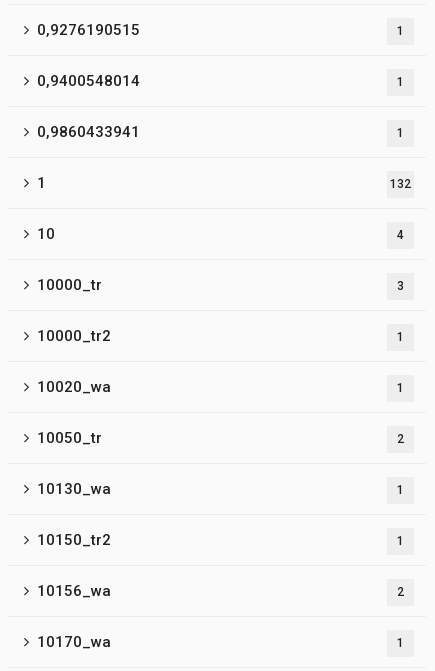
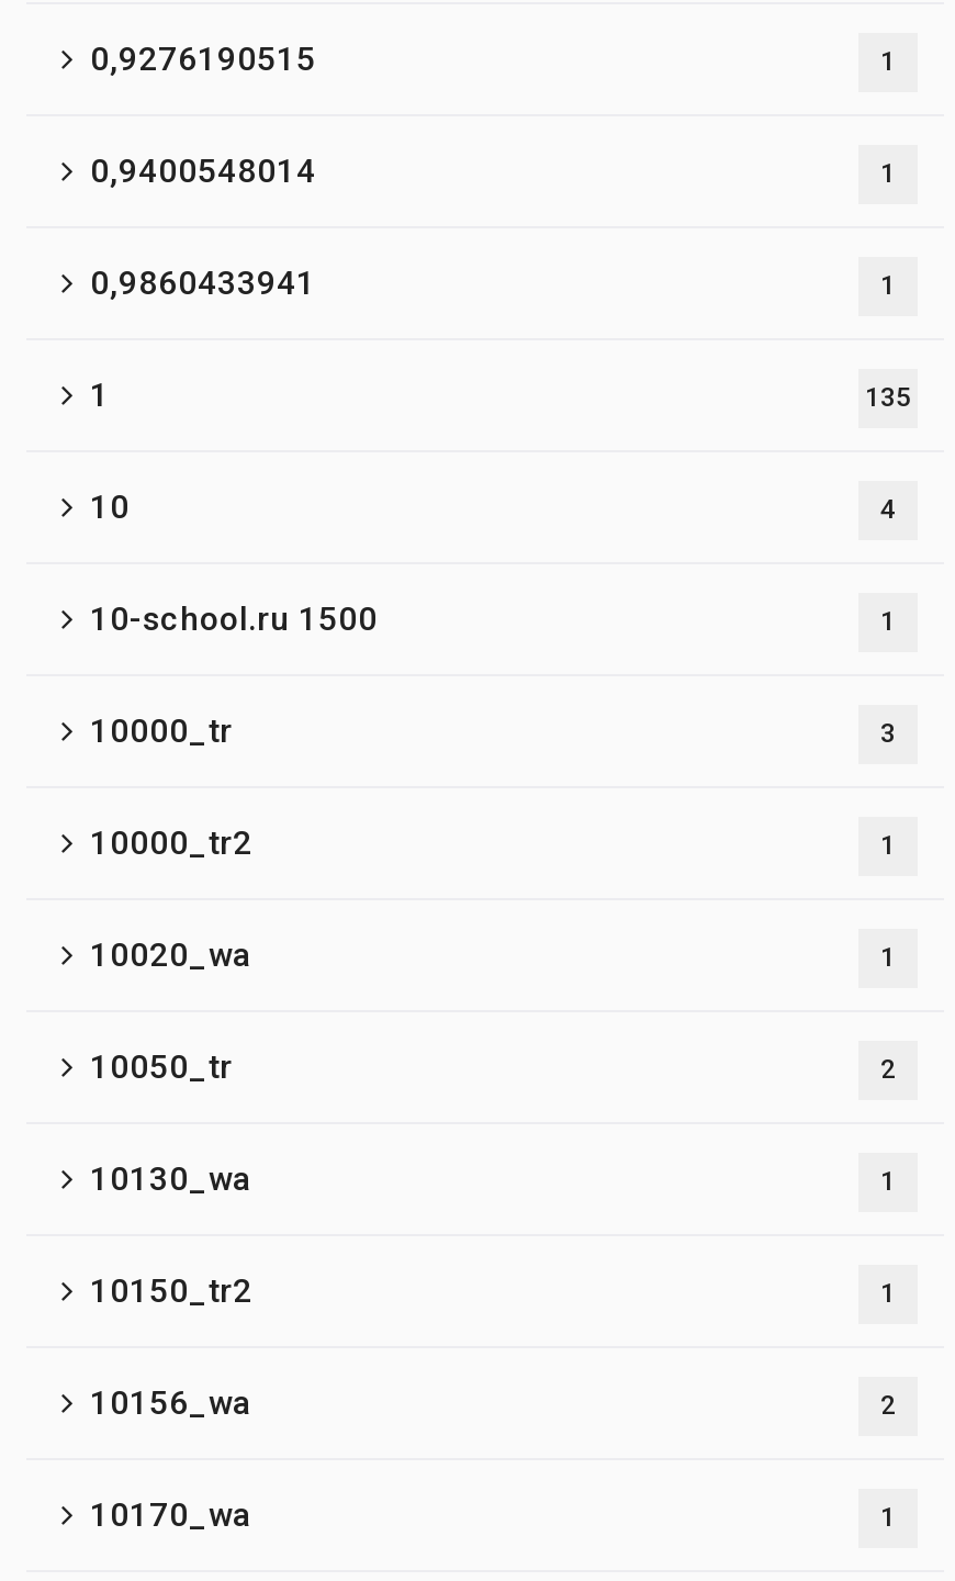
- 132
+ 135

+ 10-school.ru 1500
+ 1
